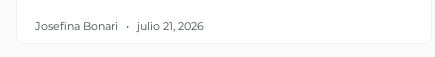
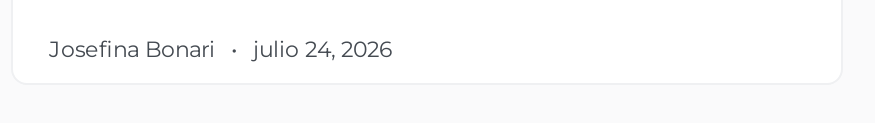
- Josefina Bonari julio 21, 2026
+ Josefina Bonari julio 24, 2026
